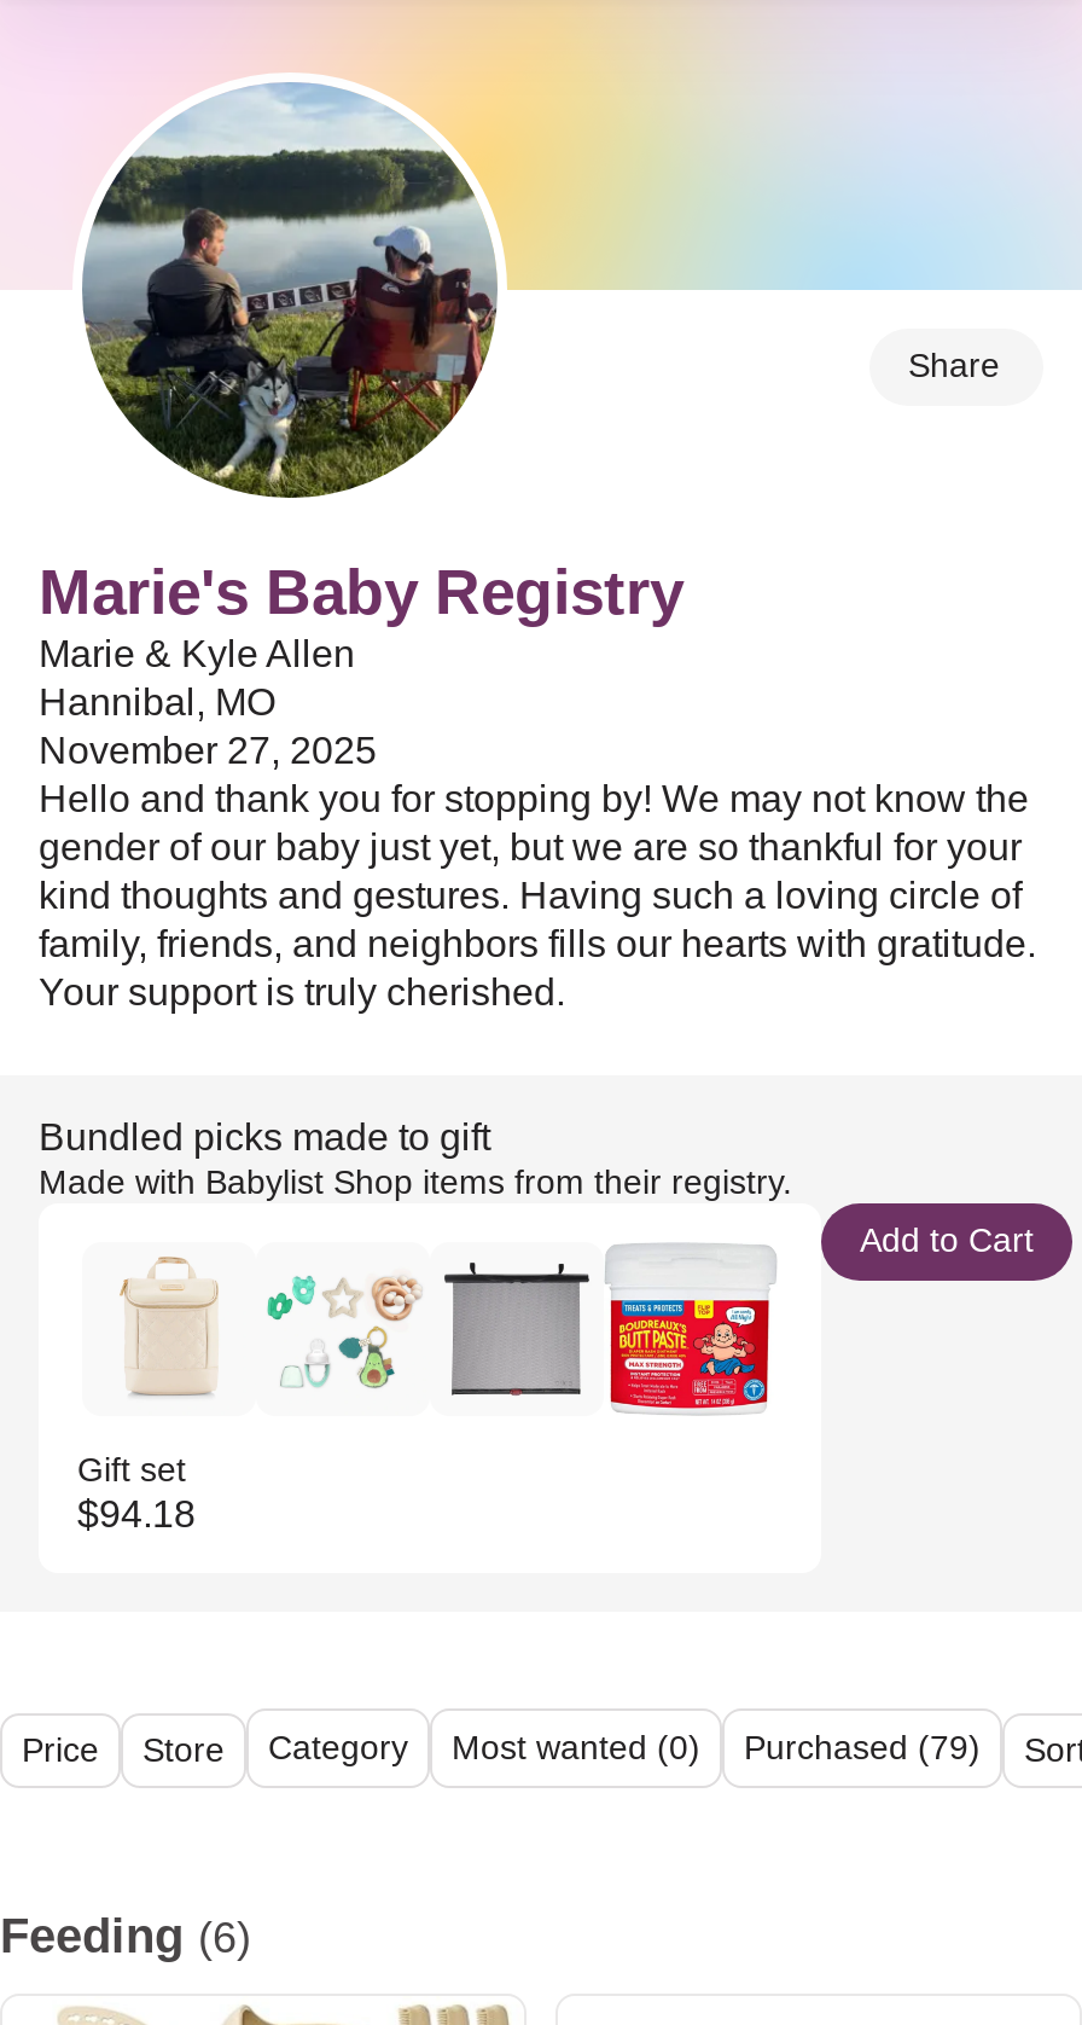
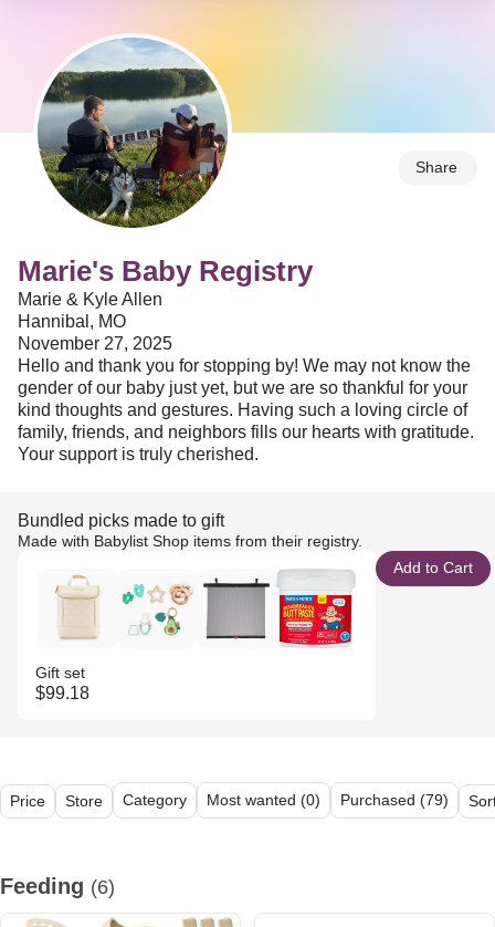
- $94.18
+ $99.18
